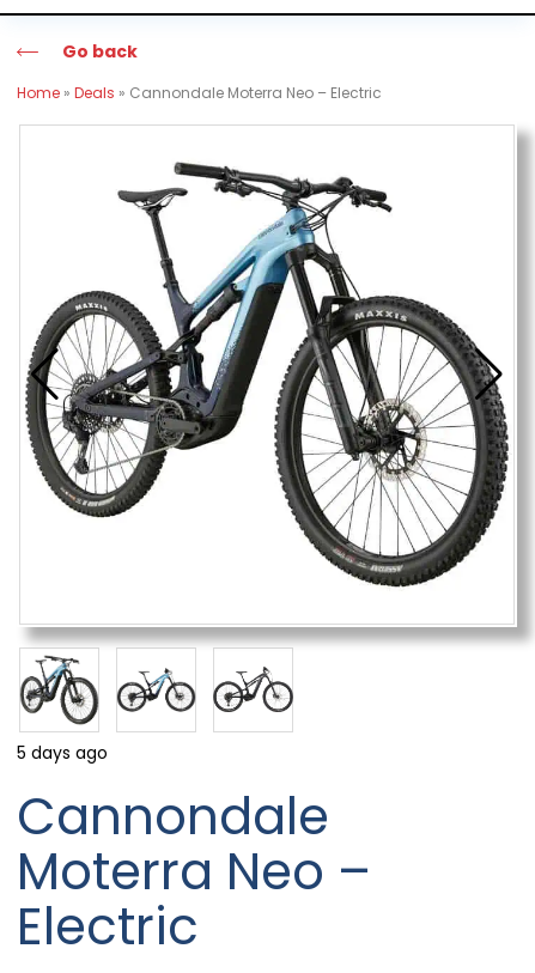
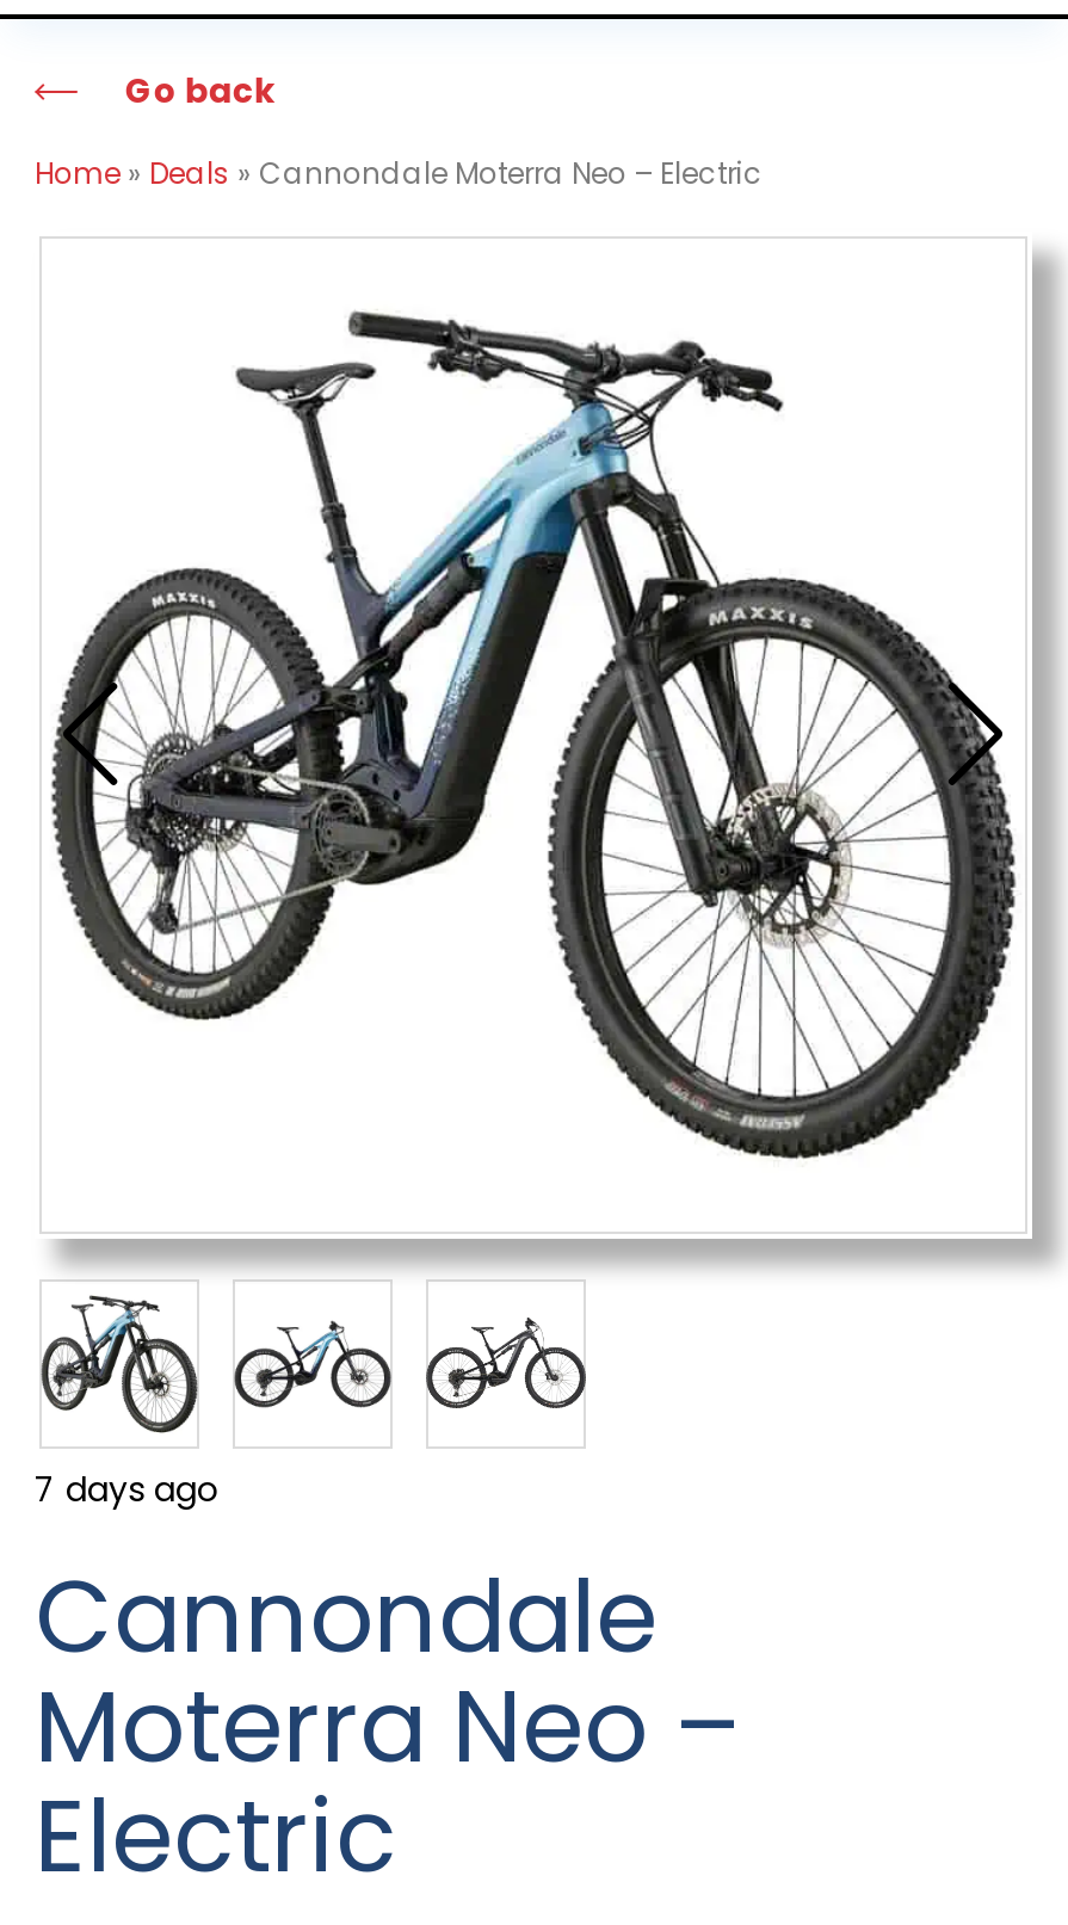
- 5 days ago
+ 7 days ago
